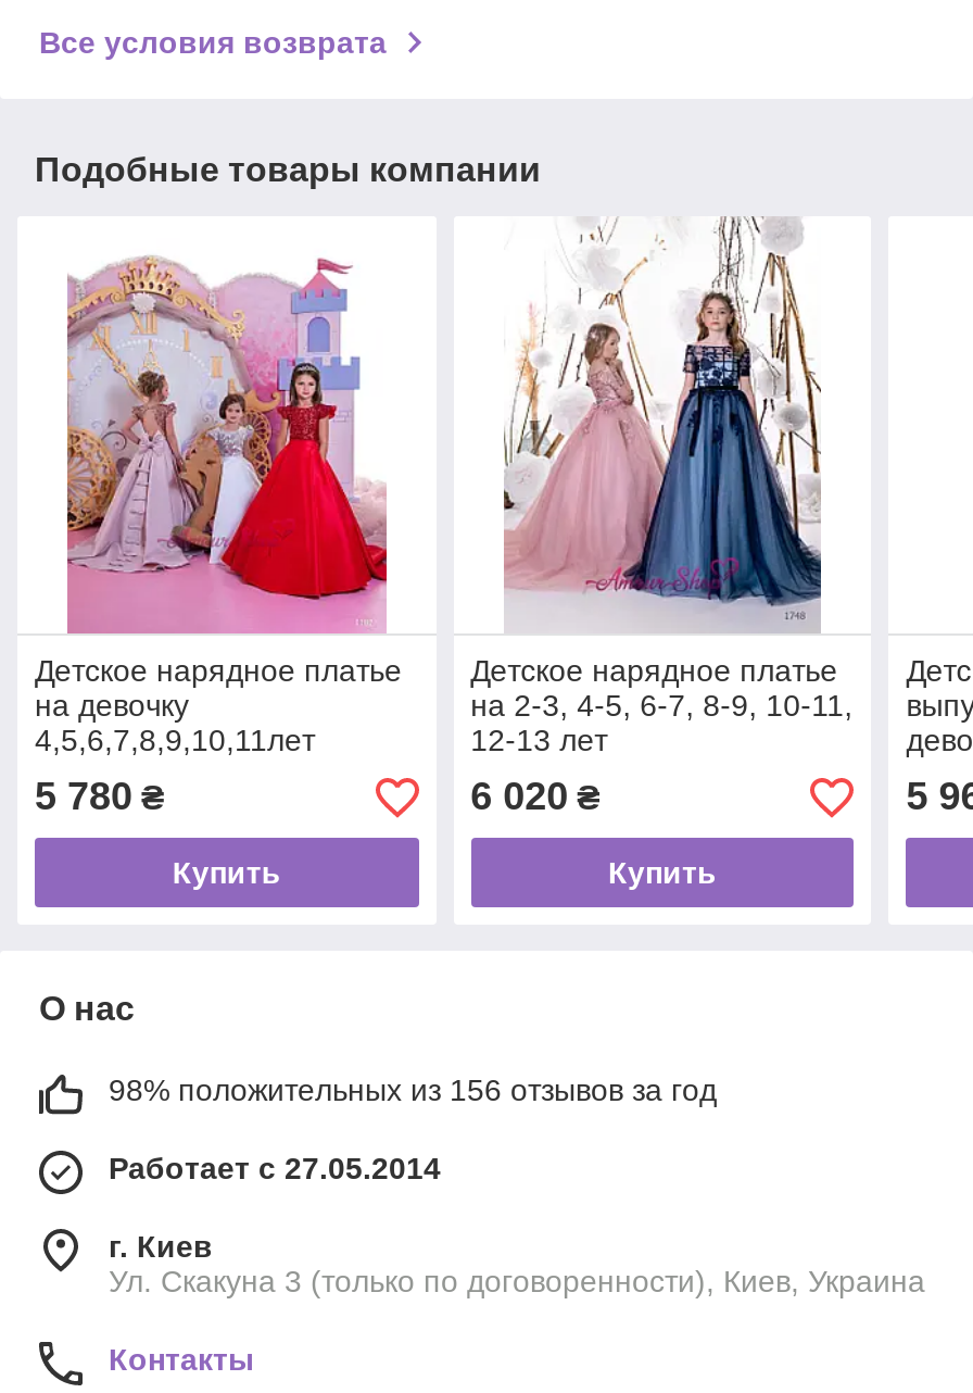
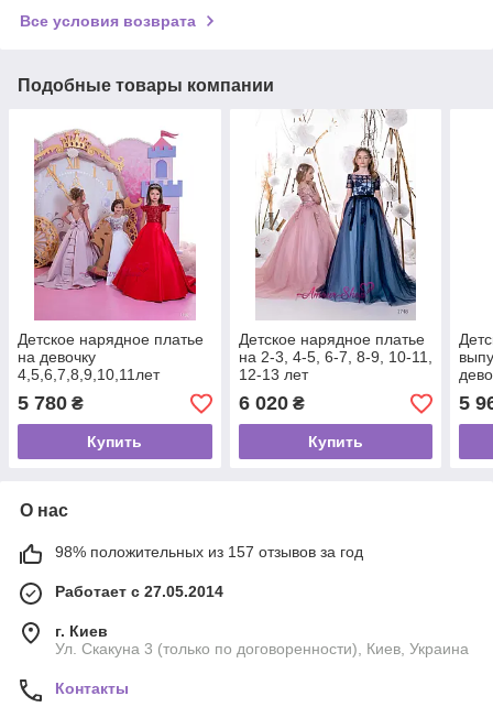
- 98% положительных из 156 отзывов за год
+ 98% положительных из 157 отзывов за год
